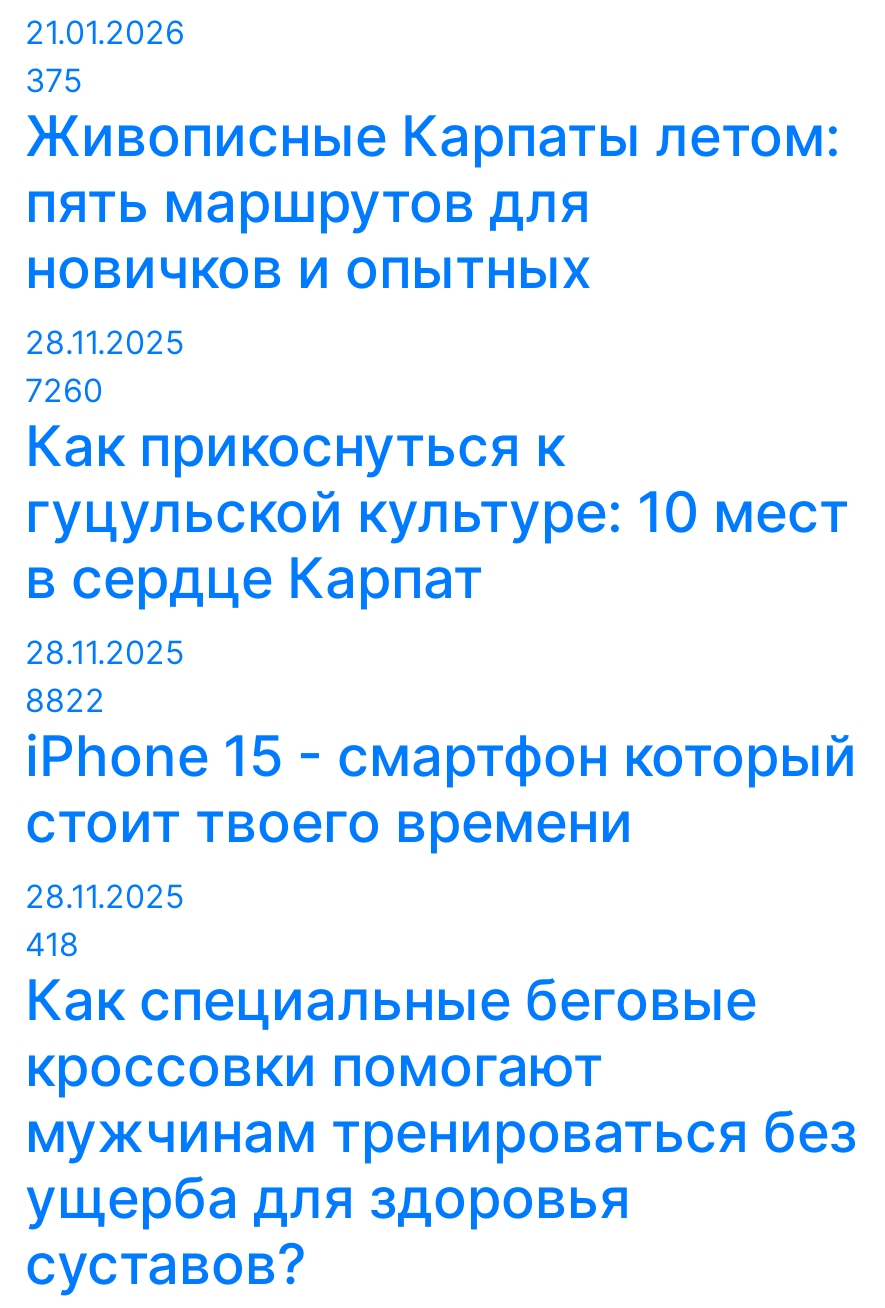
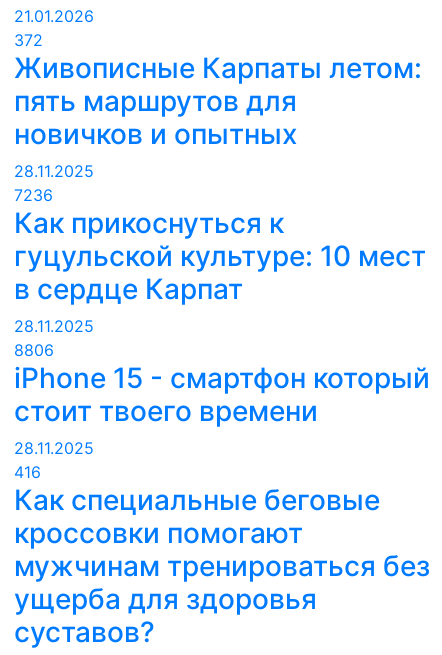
- 375
+ 372

- 7260
+ 7236

- 8822
+ 8806

- 418
+ 416
